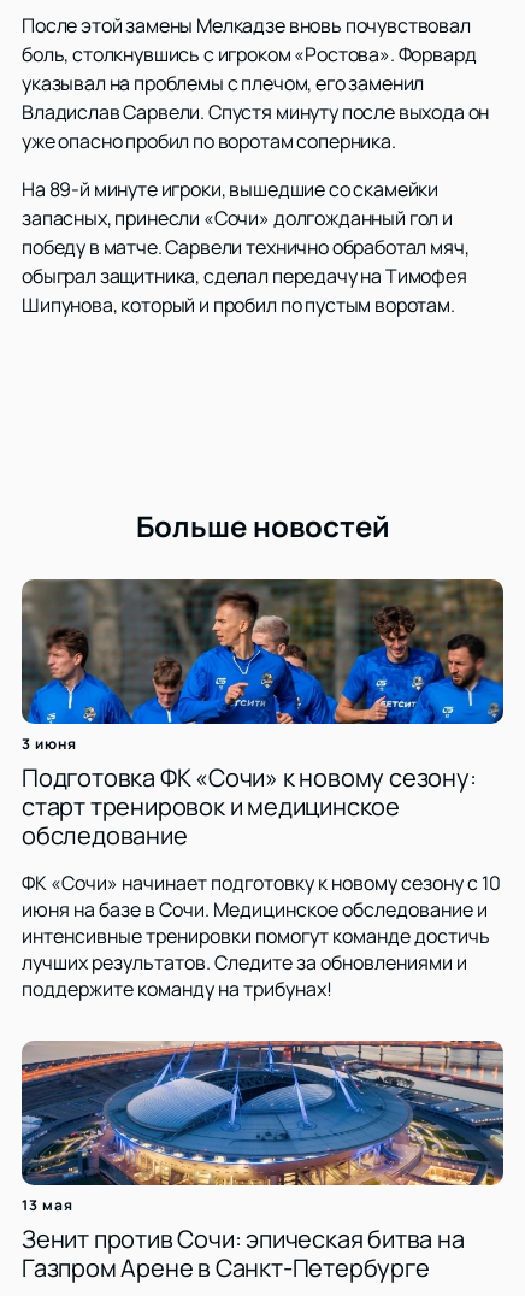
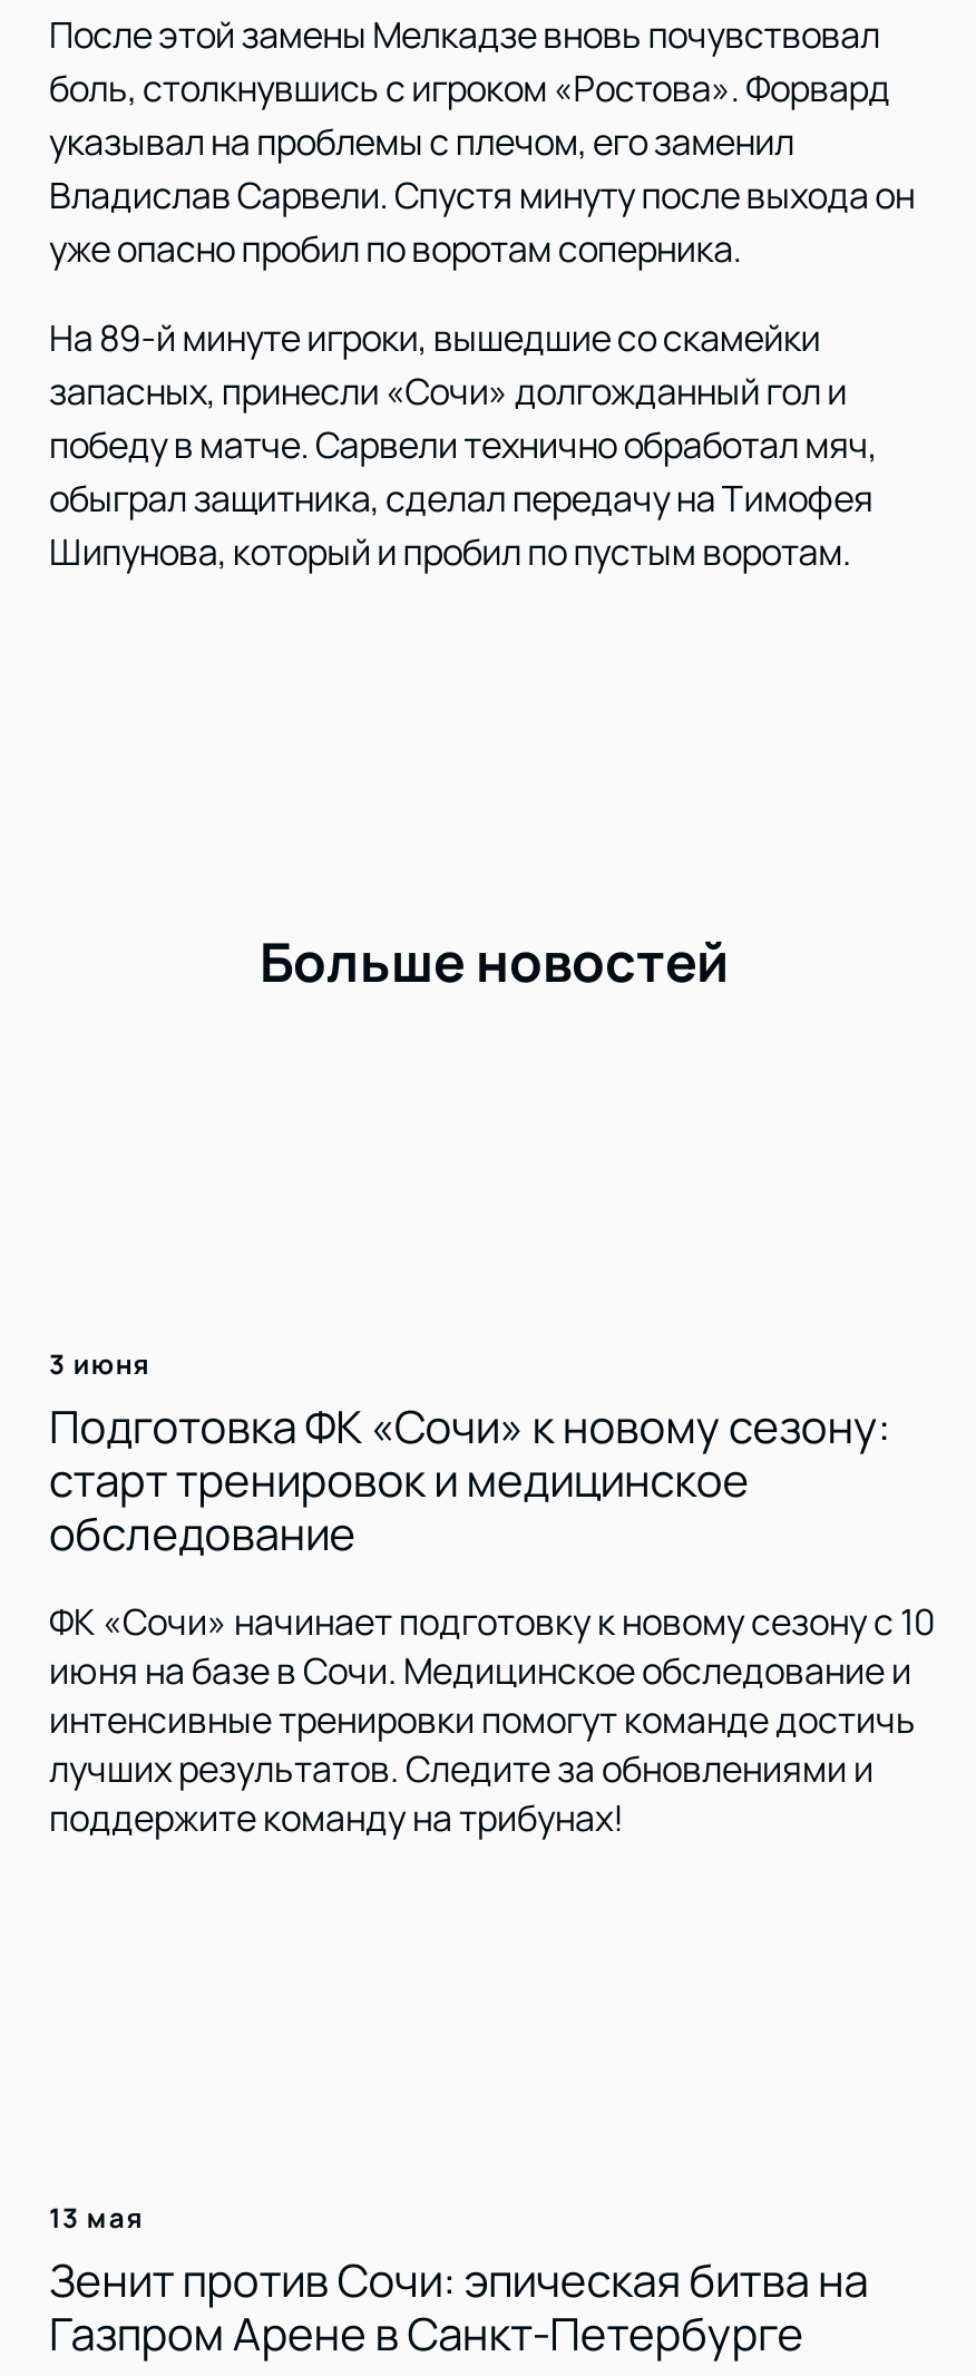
- [image]

- [image]
